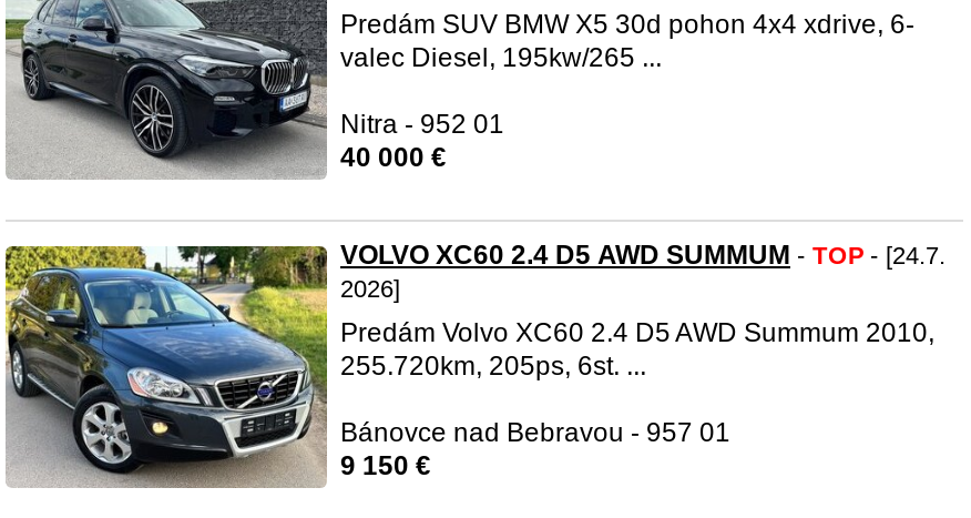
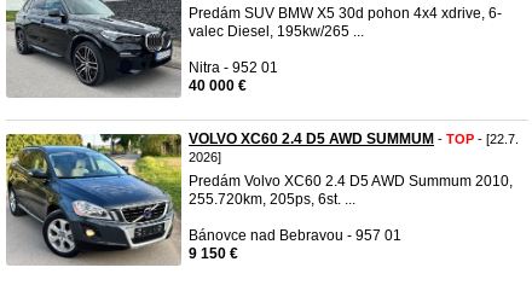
- VOLVO XC60 2.4 D5 AWD SUMMUM - TOP - [24.7.
+ VOLVO XC60 2.4 D5 AWD SUMMUM - TOP - [22.7.
